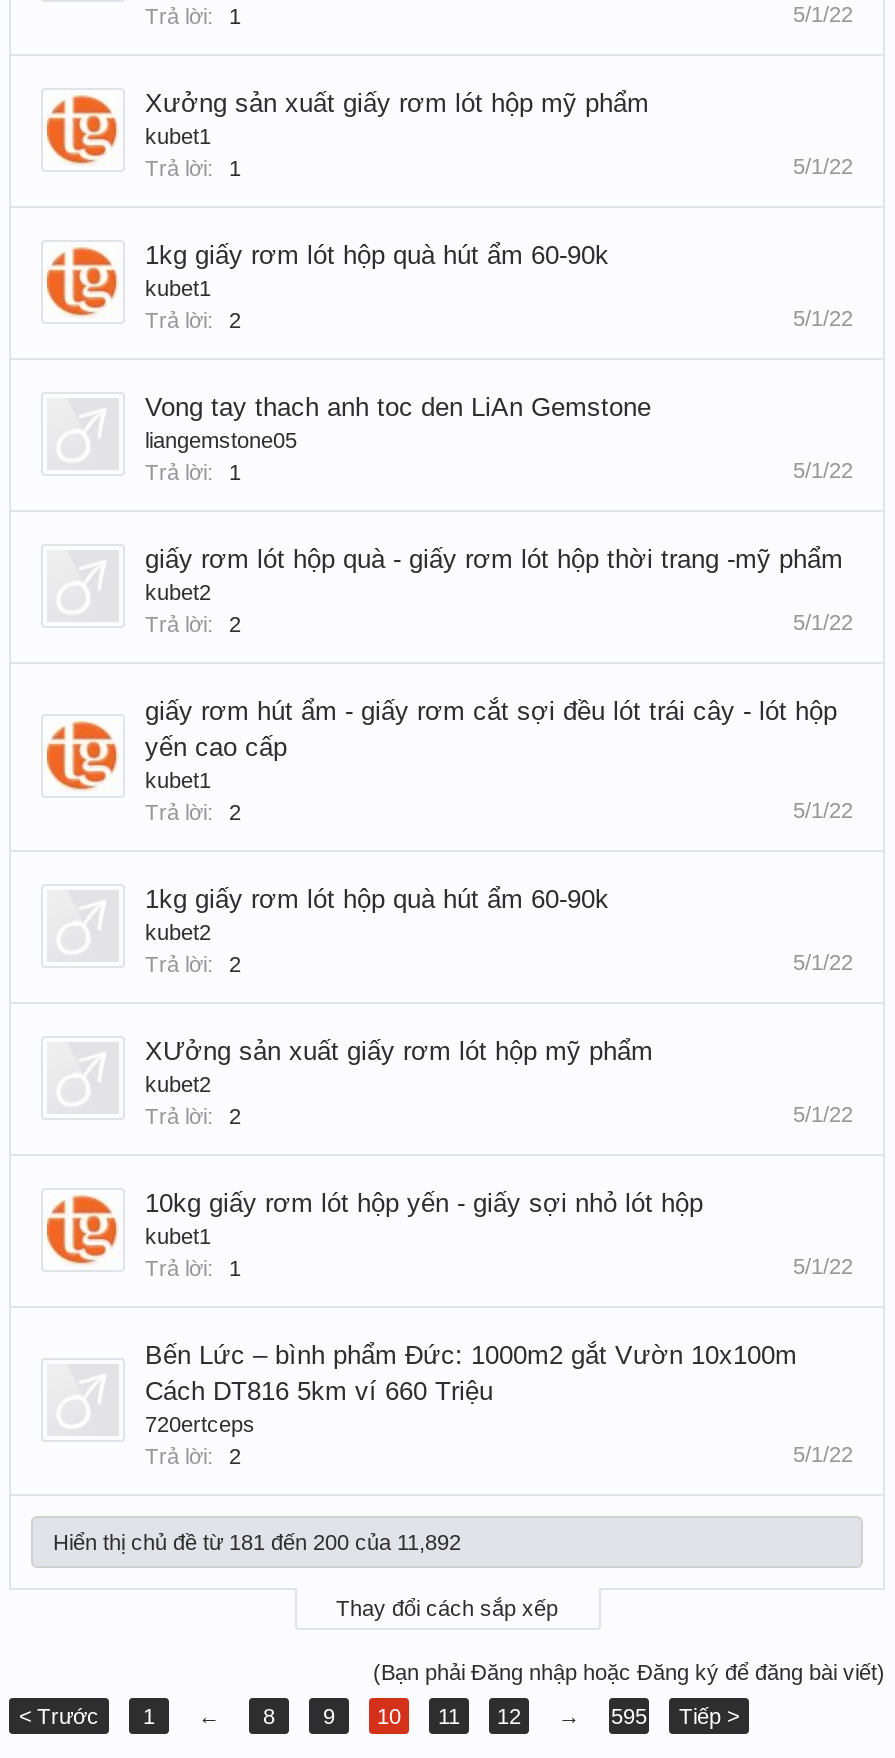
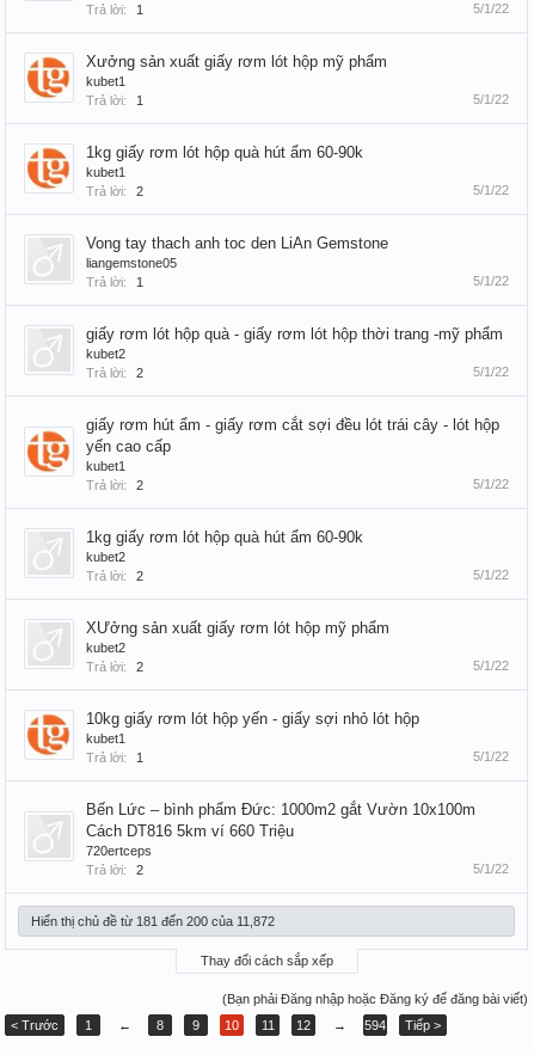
- Hiển thị chủ đề từ 181 đến 200 của 11,892
+ Hiển thị chủ đề từ 181 đến 200 của 11,872

- 595
+ 594
